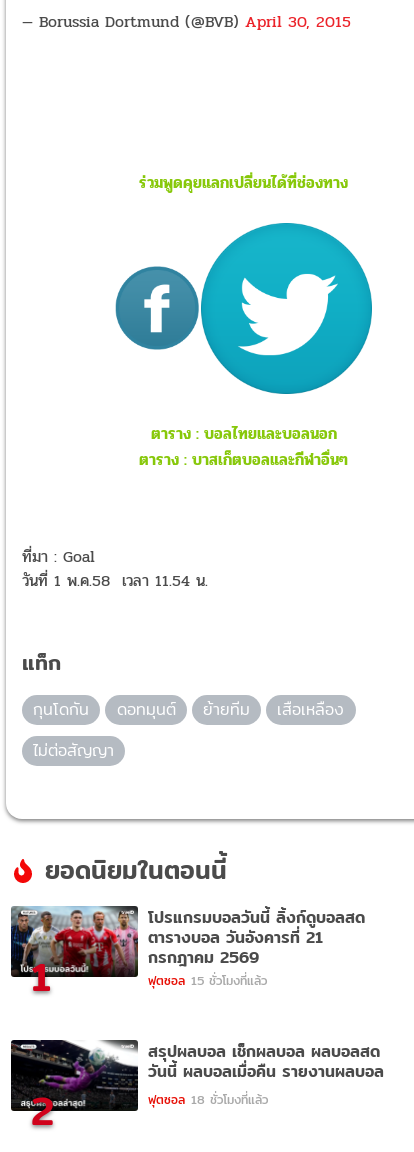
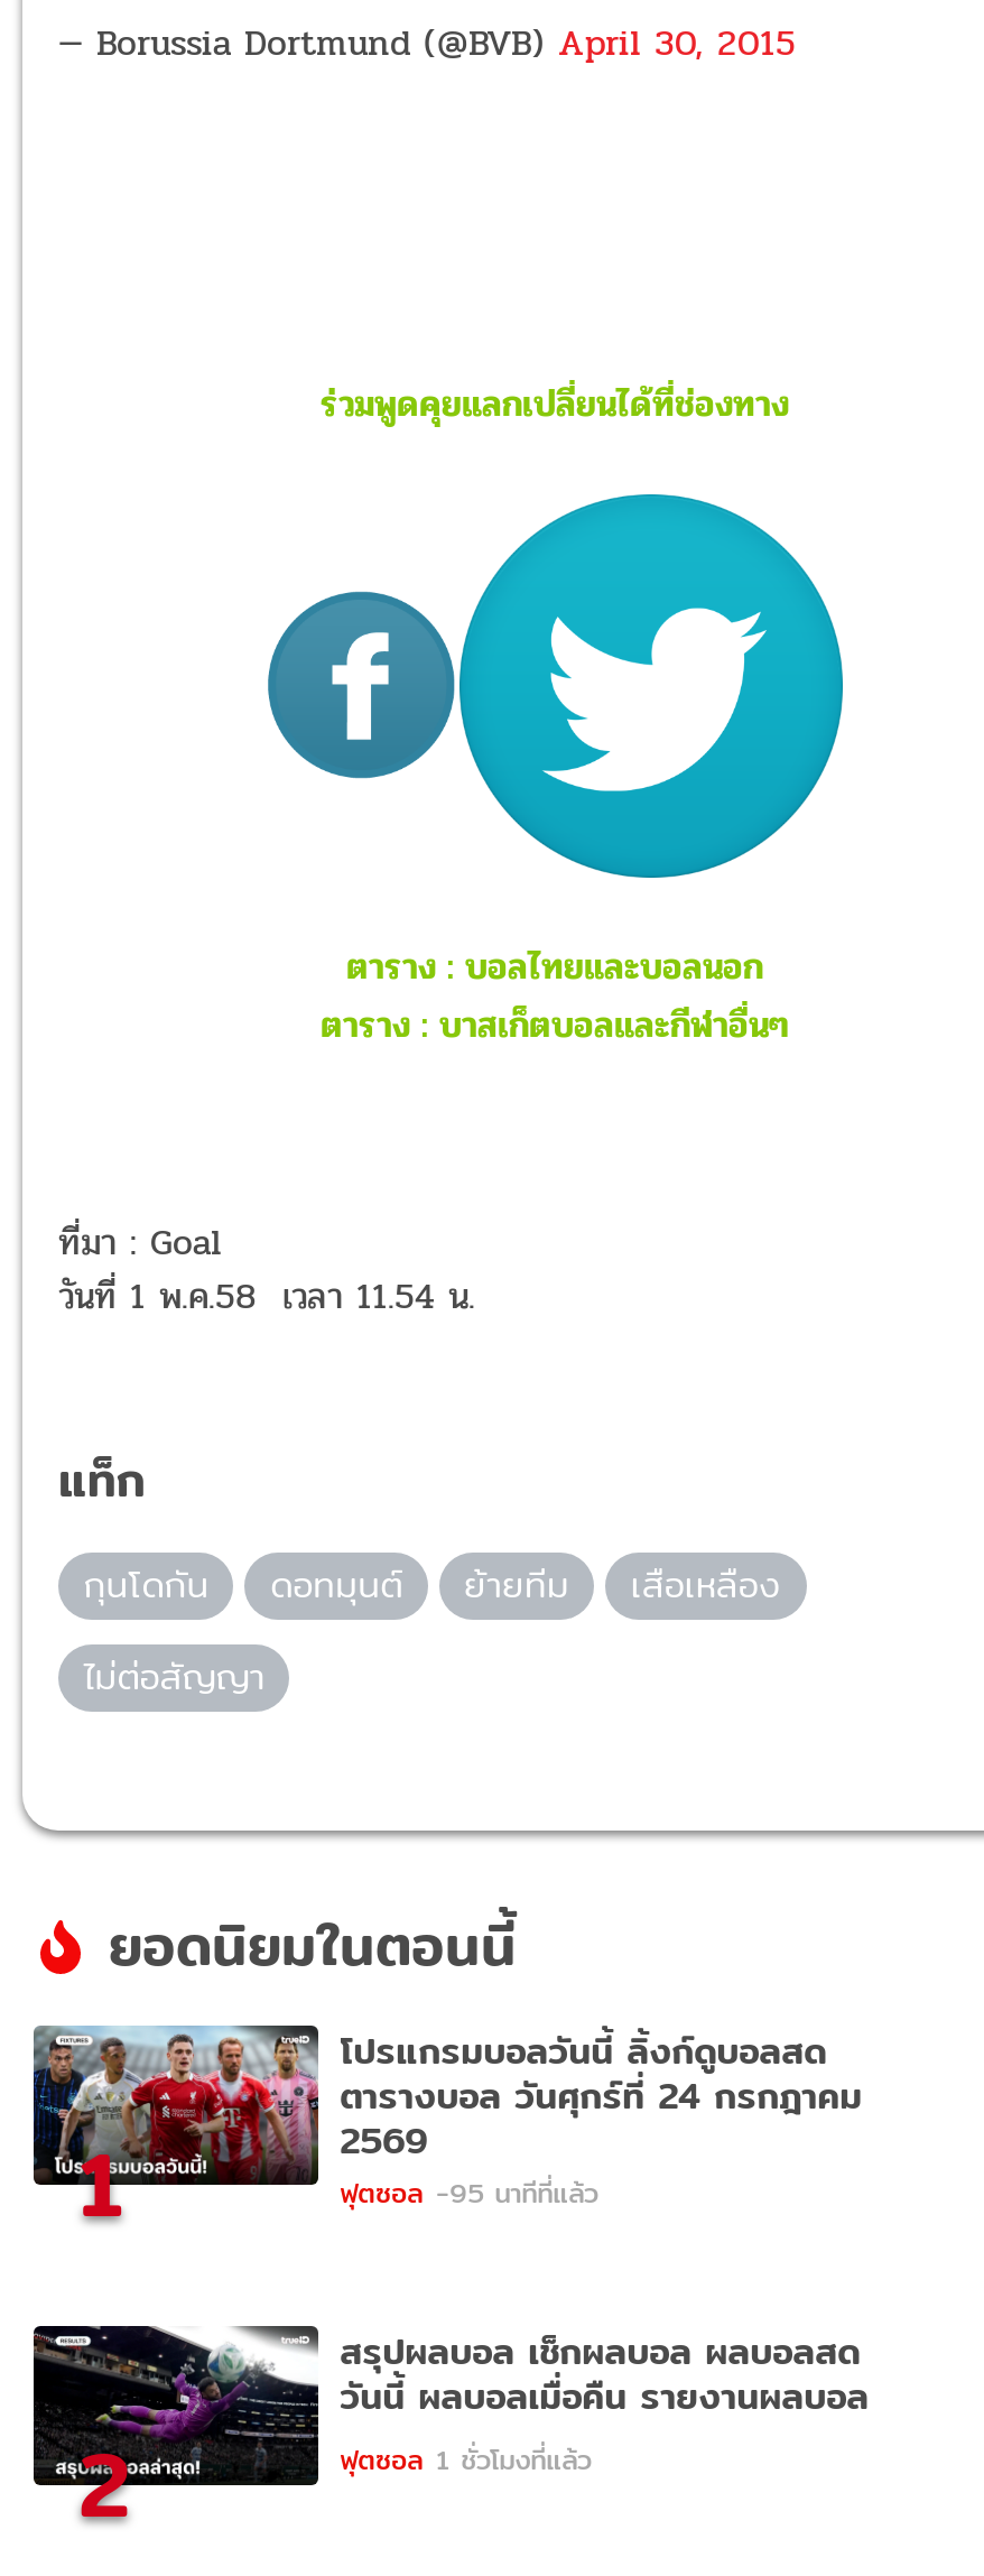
- ตารางบอล วันอังคารที่ 21
- กรกฎาคม 2569
- ฟุตซอล 15 ชั่วโมงที่แล้ว
+ ตารางบอล วันศุกร์ที่ 24 กรกฎาคม
+ 2569
+ ฟุตซอล -95 นาทีที่แล้ว

- ฟุตซอล 18 ชั่วโมงที่แล้ว
+ ฟุตซอล 1 ชั่วโมงที่แล้ว
